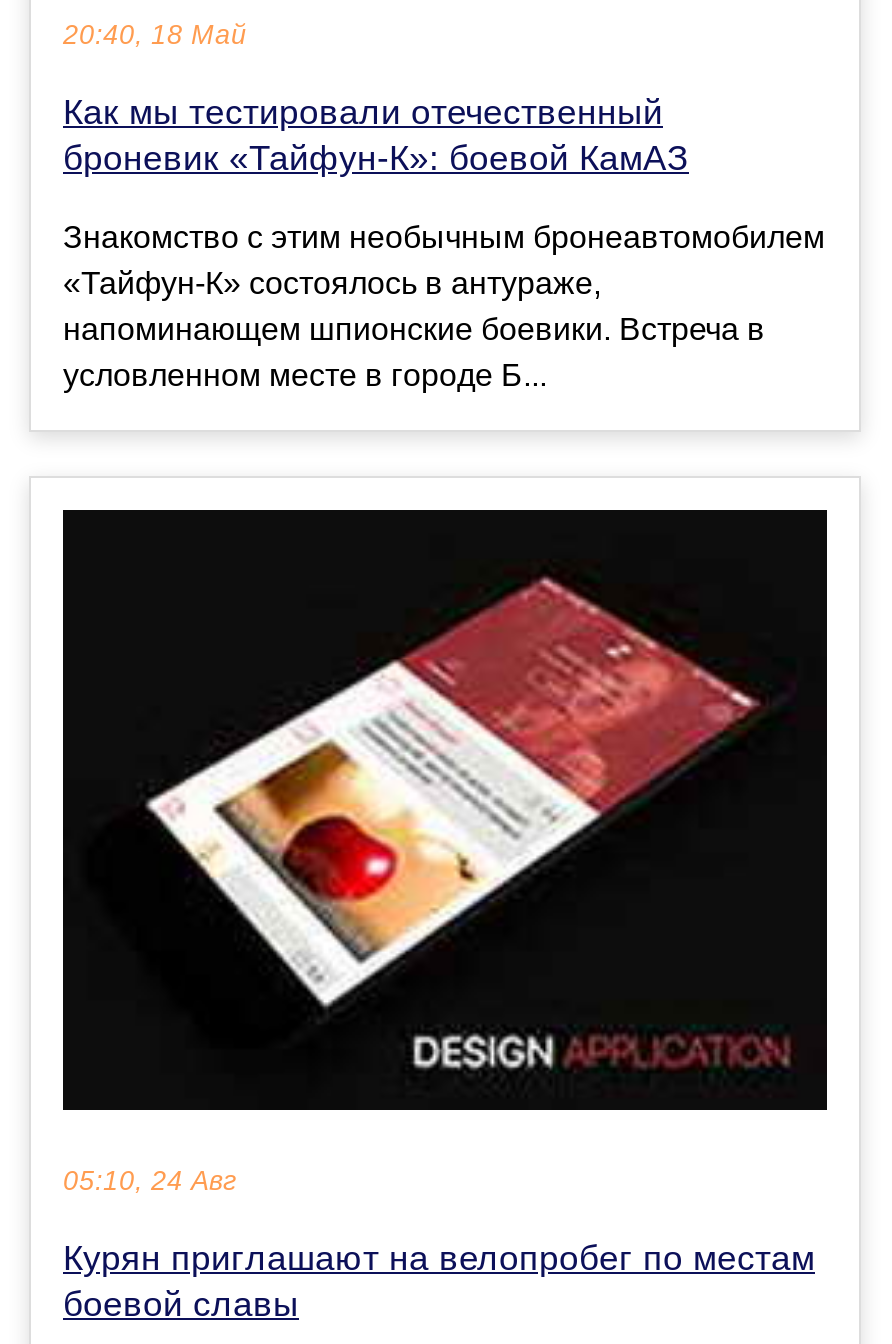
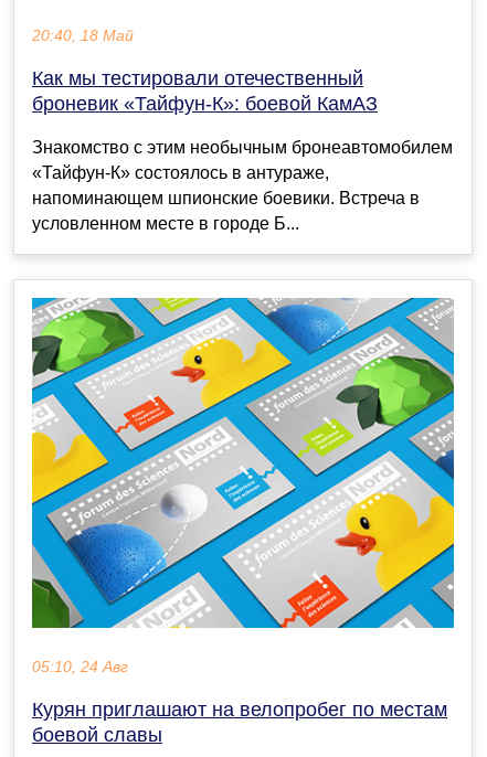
- [image]
+ [image]
